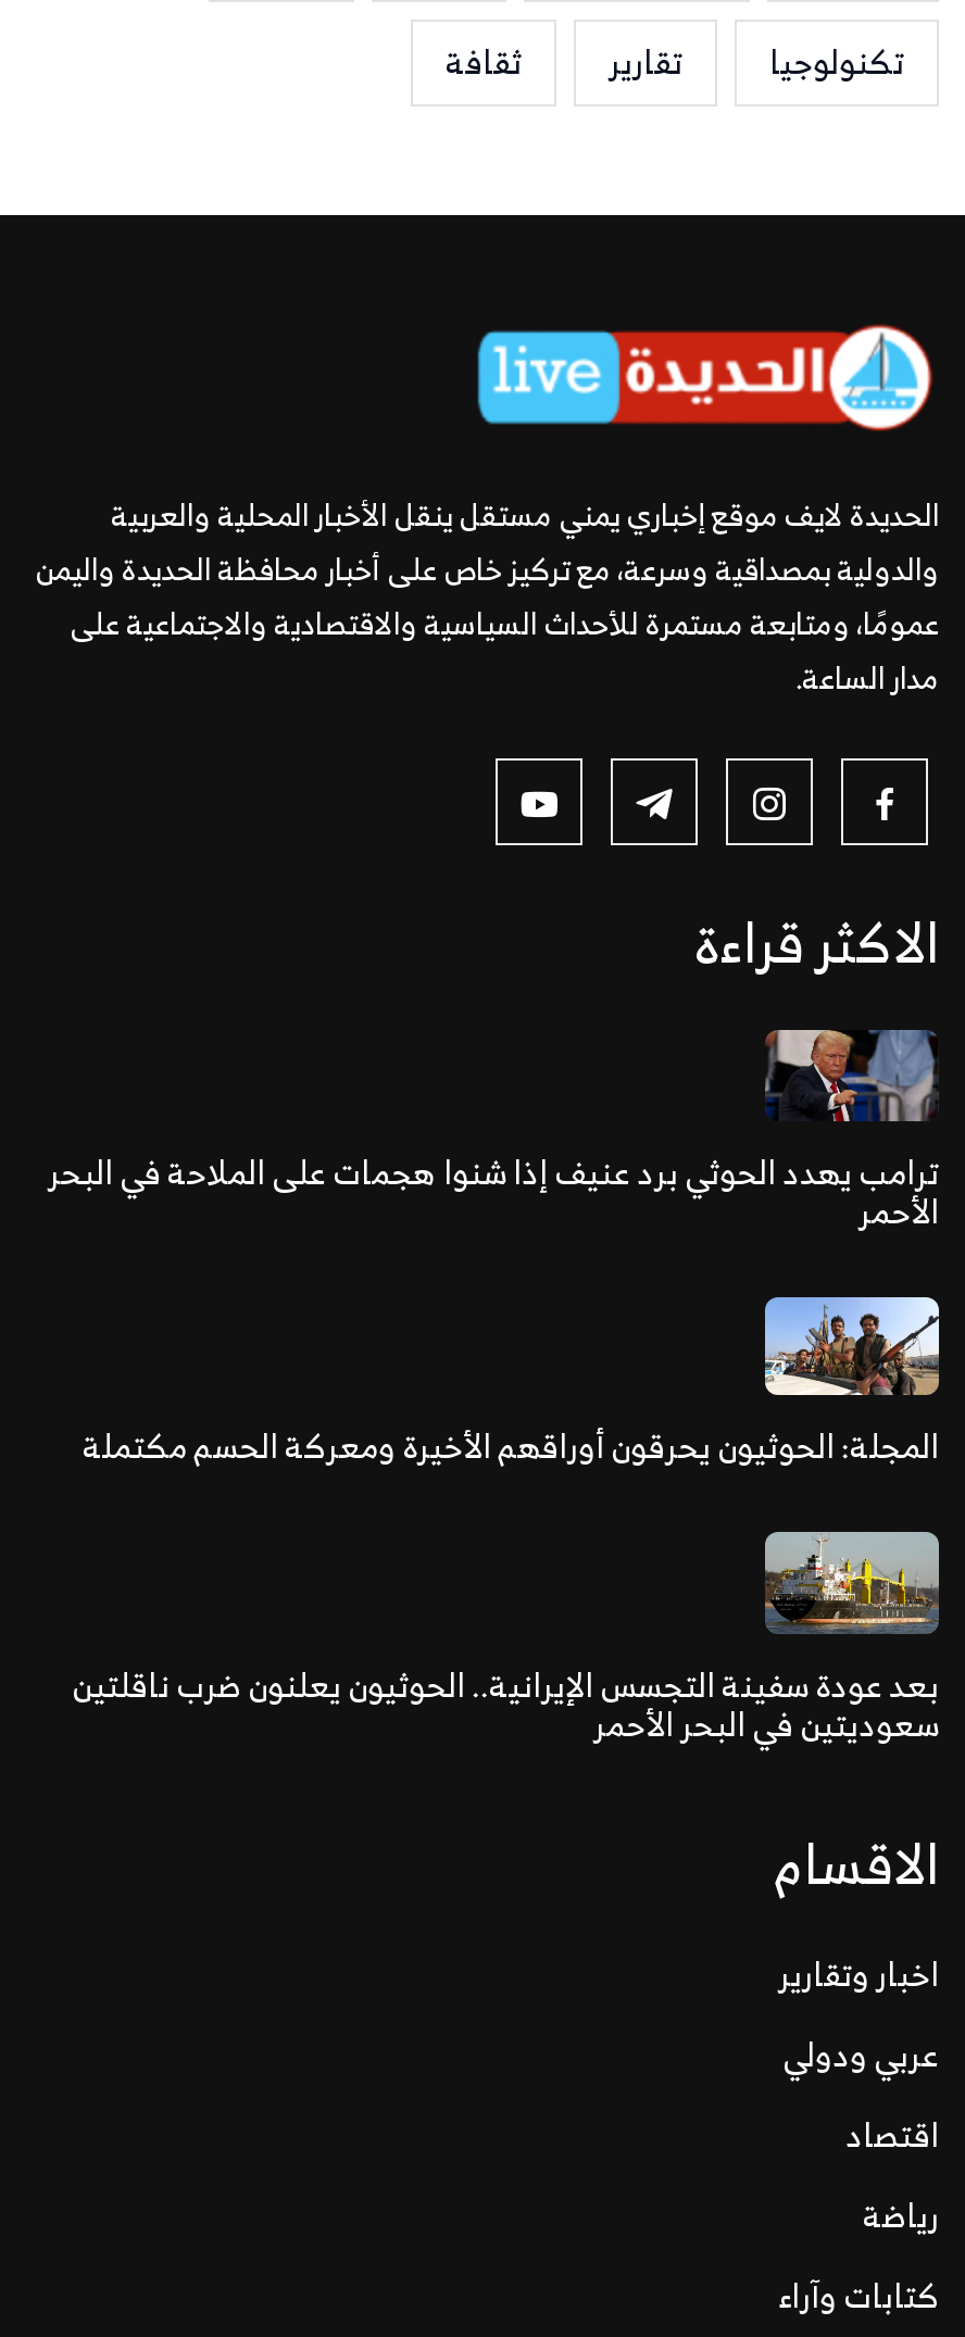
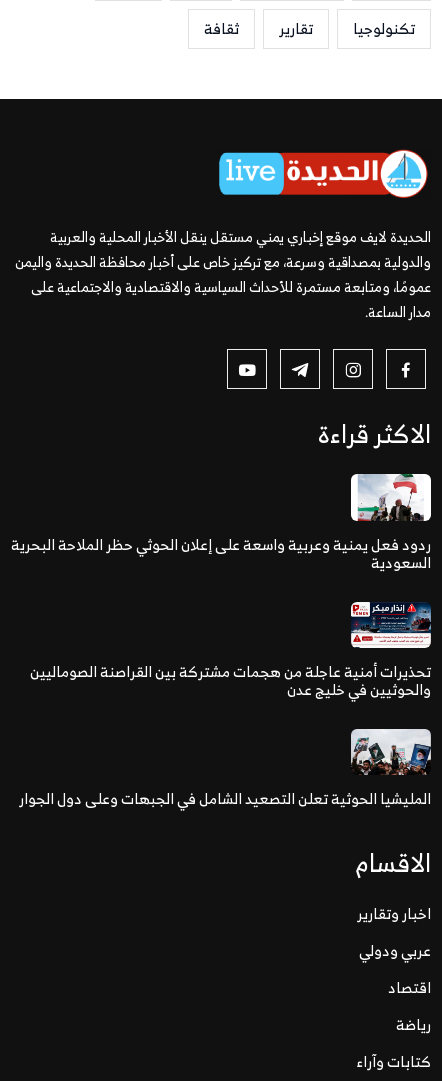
- [image]
- ترامب يهدد الحوثي برد عنيف إذا شنوا هجمات على الملاحة في البحر
- الأحمر
+ [image]
+ ردود فعل يمنية وعربية واسعة على إعلان الحوثي حظر الملاحة البحرية
+ السعودية

- [image]
- المجلة: الحوثيون يحرقون أوراقهم الأخيرة ومعركة الحسم مكتملة
+ [image]
+ تحذيرات أمنية عاجلة من هجمات مشتركة بين القراصنة الصوماليين
+ والحوثيين في خليج عدن

- [image]
- بعد عودة سفينة التجسس الإيرانية.. الحوثيون يعلنون ضرب ناقلتين
- سعوديتين في البحر الأحمر
+ [image]
+ المليشيا الحوثية تعلن التصعيد الشامل في الجبهات وعلى دول الجوار
